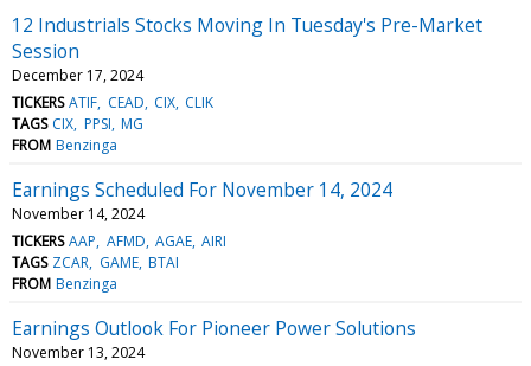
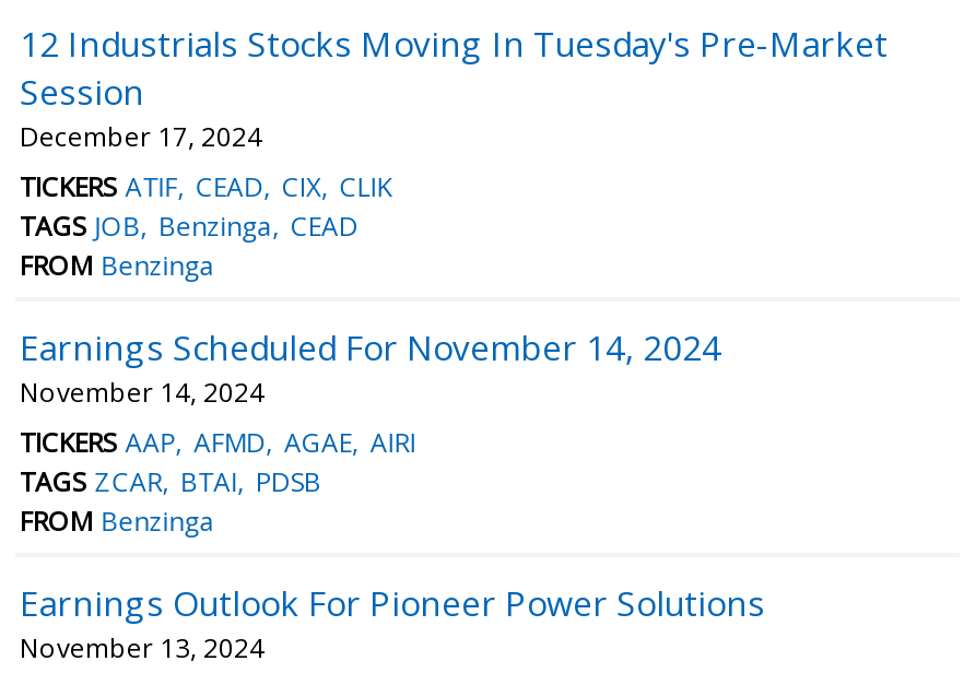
- TAGS CIX PPSI MG
+ TAGS JOB Benzinga CEAD

- TAGS ZCAR GAME BTAI
+ TAGS ZCAR BTAI PDSB
